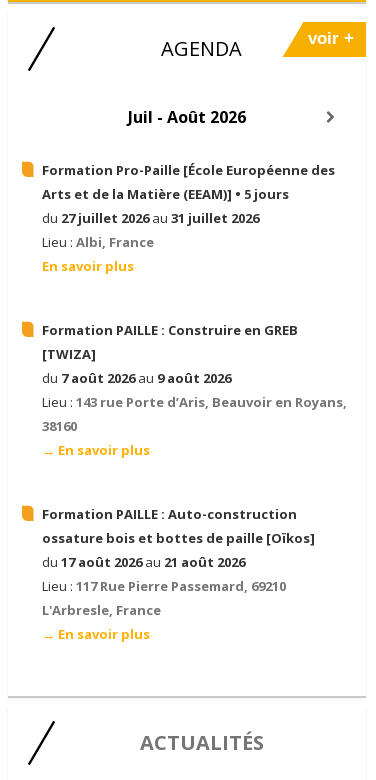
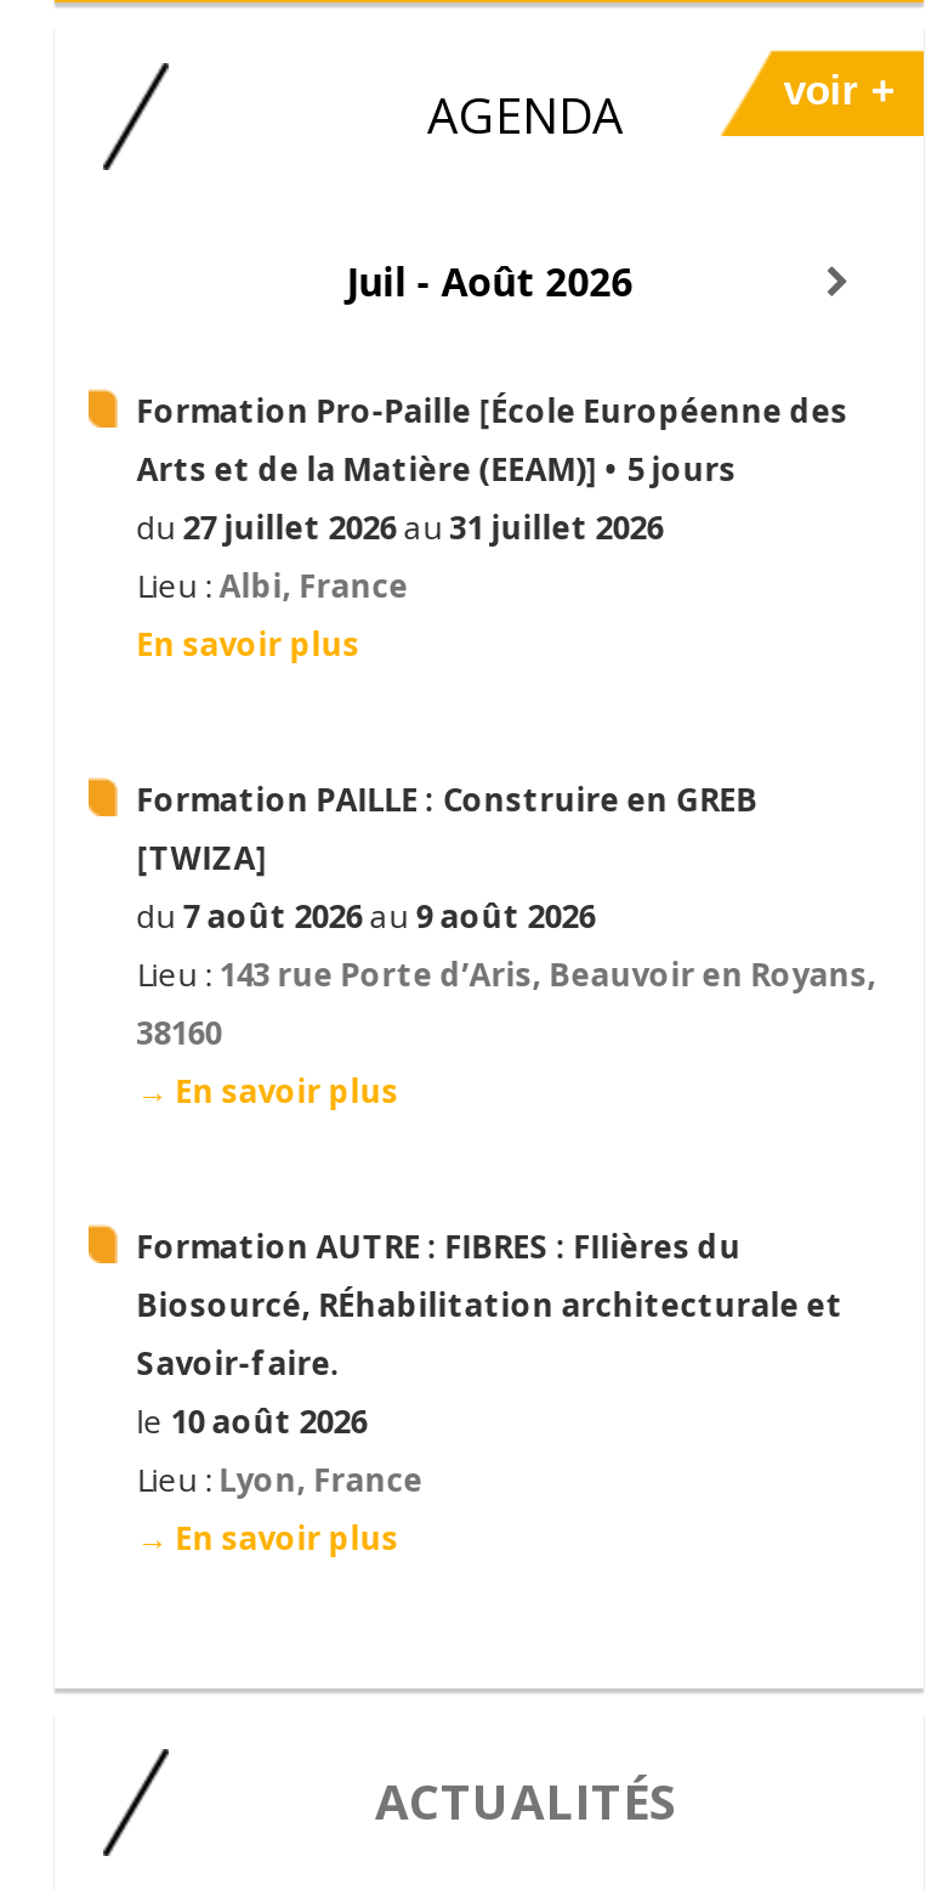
- Formation PAILLE : Auto-construction
- ossature bois et bottes de paille [Oïkos]
- du 17 août 2026au 21 août 2026
- Lieu : 117 Rue Pierre Passemard, 69210
- L'Arbresle, France
+ Formation AUTRE : FIBRES : FIIières du
+ Biosourcé, RÉhabilitation architecturale et
+ Savoir-faire.
+ le 10 août 2026
+ Lieu : Lyon, France
